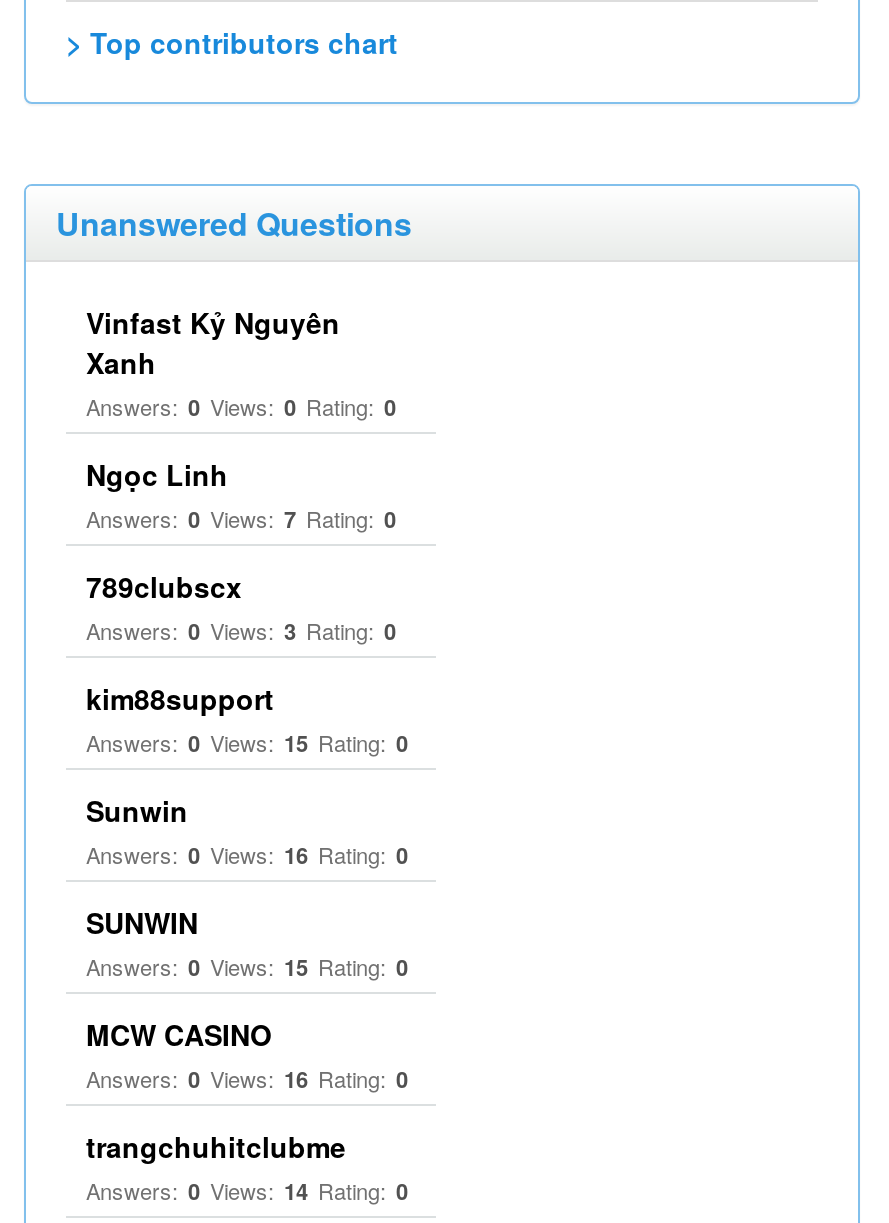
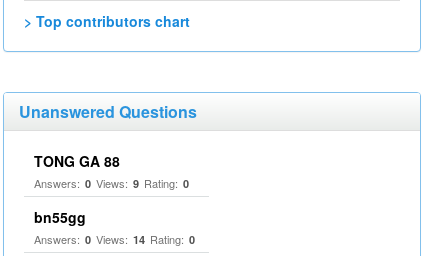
- Vinfast Kỷ Nguyên
- Xanh
- Answers: 0 Views: 0 Rating: 0
- Ngọc Linh
- Answers: 0 Views: 7 Rating: 0
- 789clubscx
- Answers: 0 Views: 3 Rating: 0
- kim88support
- Answers: 0 Views: 15 Rating: 0
- Sunwin
- Answers: 0 Views: 16 Rating: 0
- SUNWIN
- Answers: 0 Views: 15 Rating: 0
- MCW CASINO
- Answers: 0 Views: 16 Rating: 0
- trangchuhitclubme
+ TONG GA 88
+ Answers: 0 Views: 9 Rating: 0
+ bn55gg
